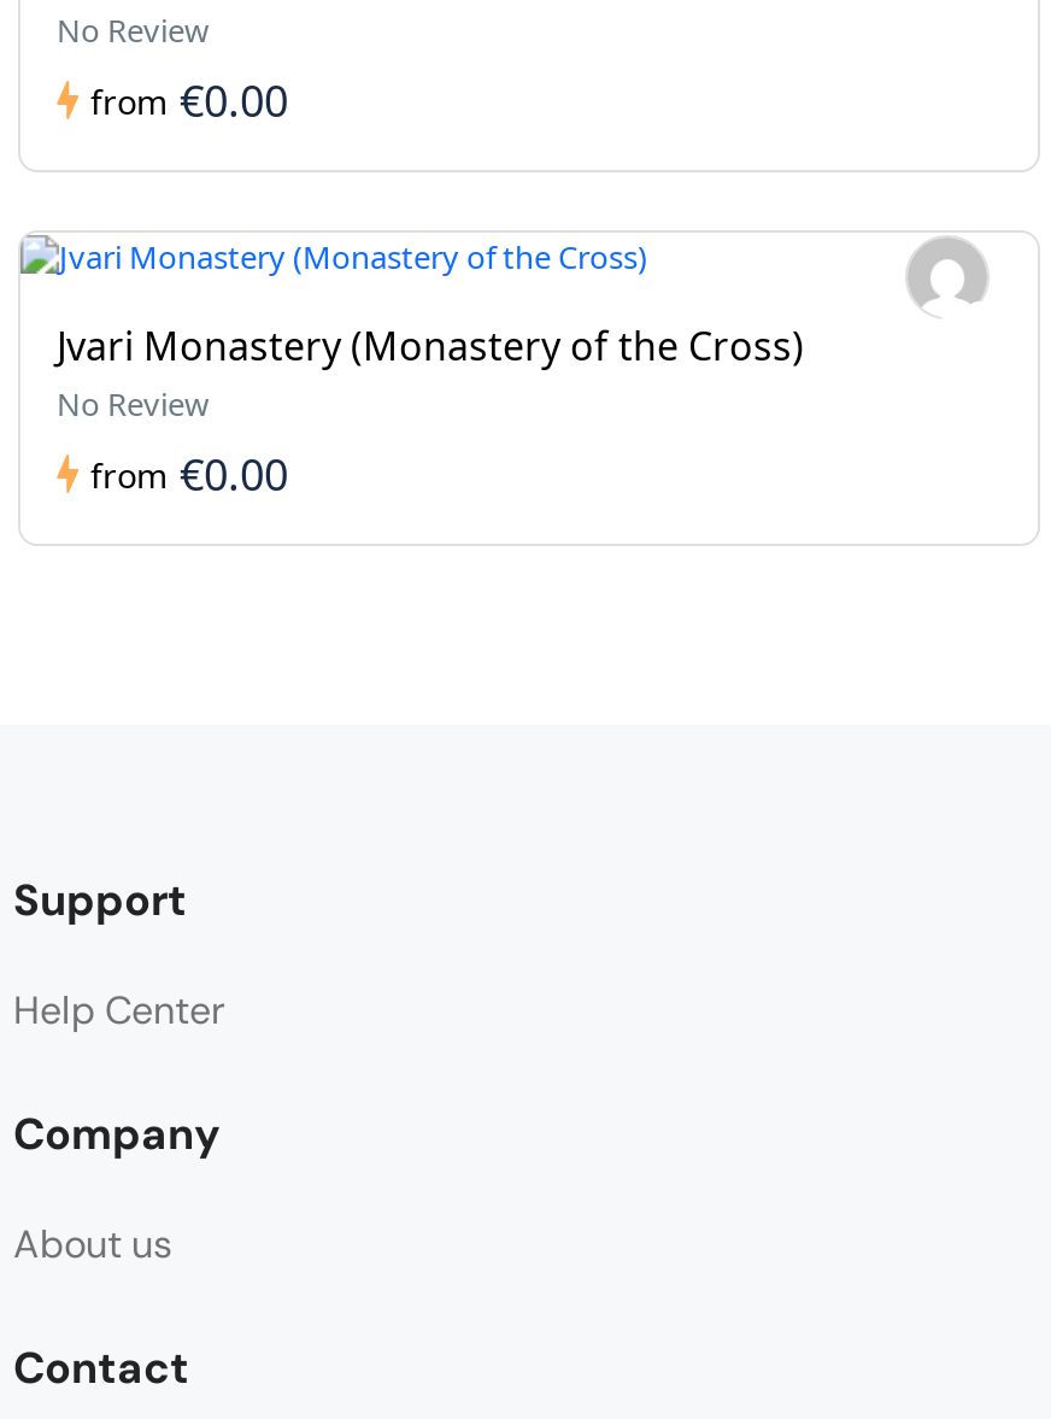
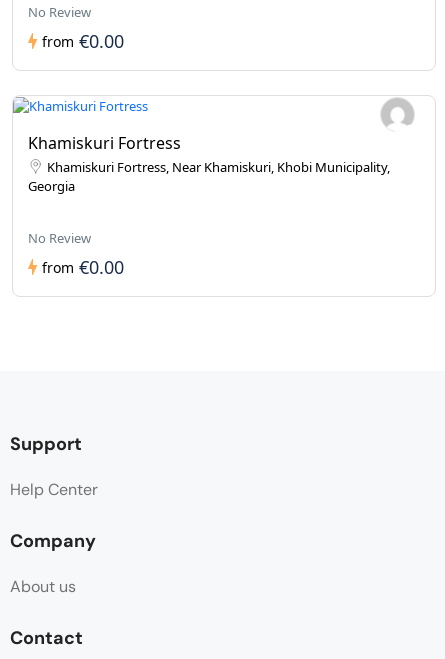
- Jvari Monastery (Monastery of the Cross)
+ Khamiskuri Fortress
+ Khamiskuri Fortress, Near Khamiskuri, Khobi Municipality,
+ Georgia
